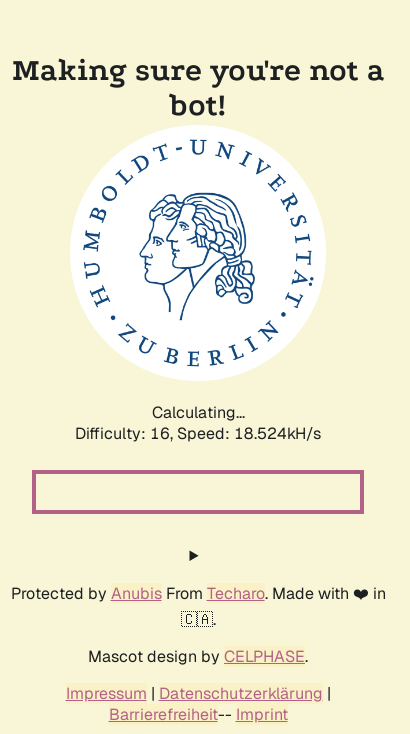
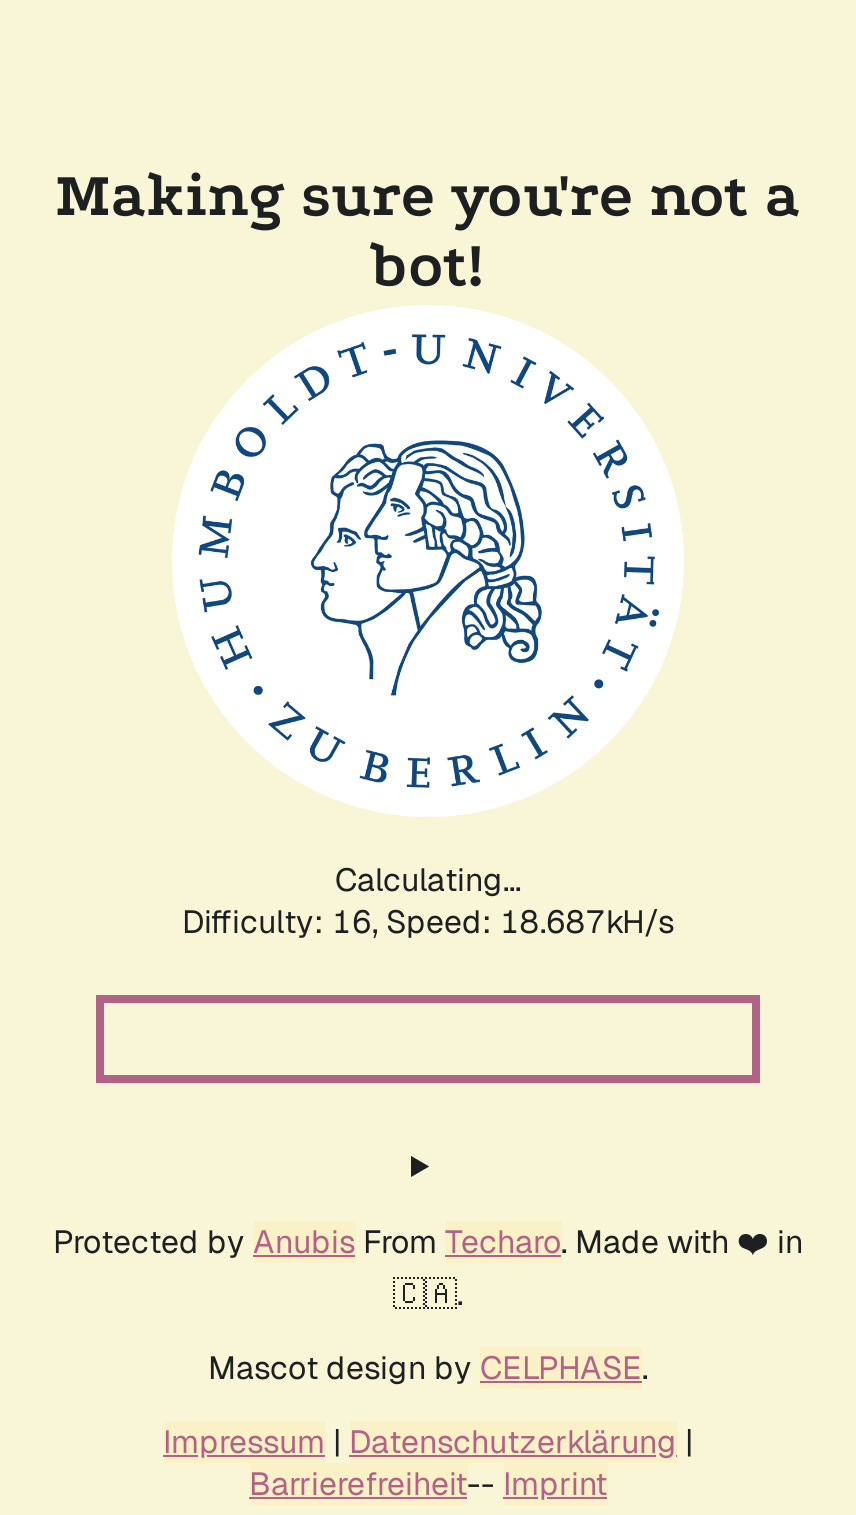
- Difficulty: 16, Speed: 18.524kH/s
+ Difficulty: 16, Speed: 18.687kH/s
